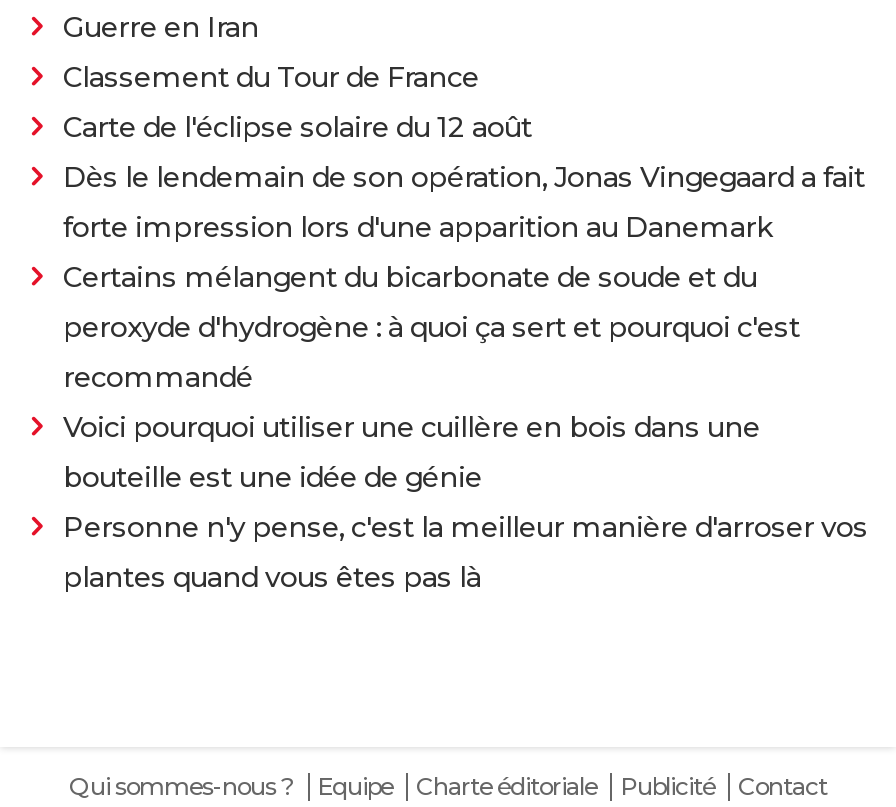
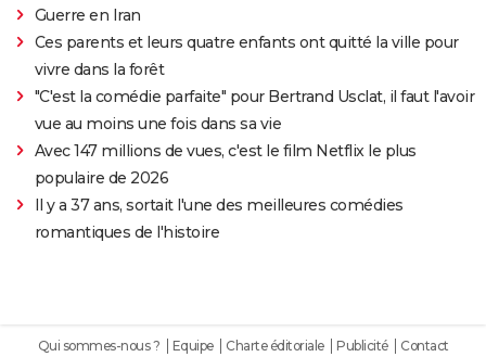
- Classement du Tour de France
- Carte de l'éclipse solaire du 12 août
- Dès le lendemain de son opération, Jonas Vingegaard a fait
- forte impression lors d'une apparition au Danemark
- Certains mélangent du bicarbonate de soude et du
- peroxyde d'hydrogène : à quoi ça sert et pourquoi c'est
- recommandé
- Voici pourquoi utiliser une cuillère en bois dans une
- bouteille est une idée de génie
- Personne n'y pense, c'est la meilleur manière d'arroser vos
- plantes quand vous êtes pas là
+ Ces parents et leurs quatre enfants ont quitté la ville pour
+ vivre dans la forêt
+ "C'est la comédie parfaite" pour Bertrand Usclat, il faut l'avoir
+ vue au moins une fois dans sa vie
+ Avec 147 millions de vues, c'est le film Netflix le plus
+ populaire de 2026
+ Il y a 37 ans, sortait l'une des meilleures comédies
+ romantiques de l'histoire
